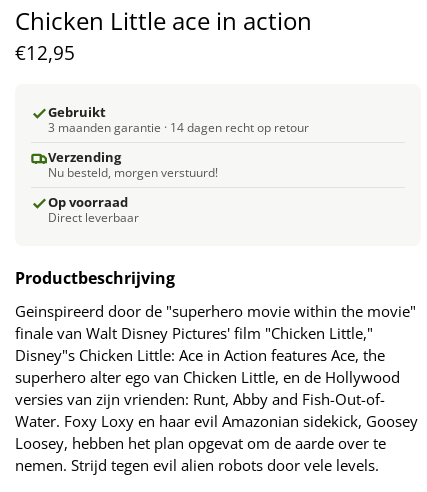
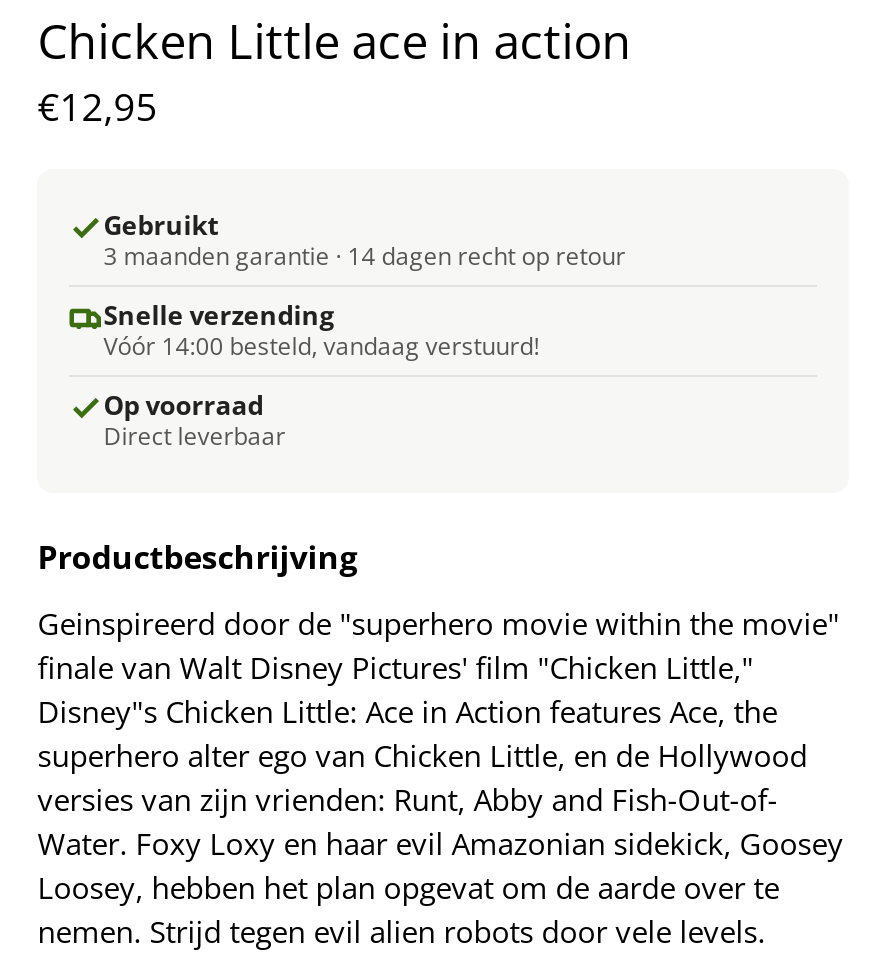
- Verzending
- Nu besteld, morgen verstuurd!
+ Snelle verzending
+ Vóór 14:00 besteld, vandaag verstuurd!
